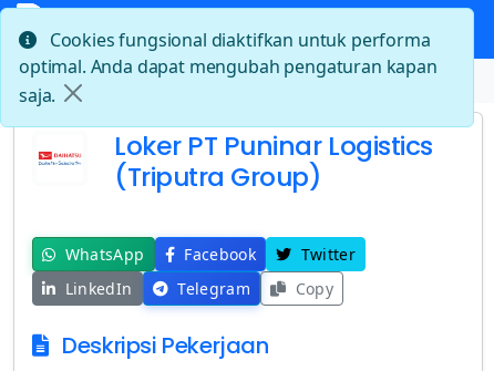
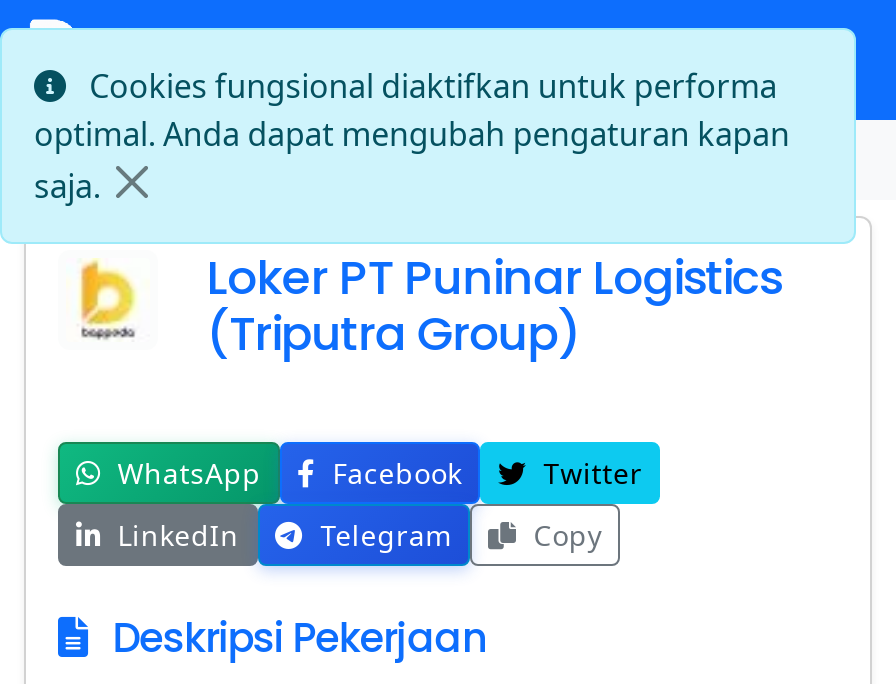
- [image]
+ [image]
